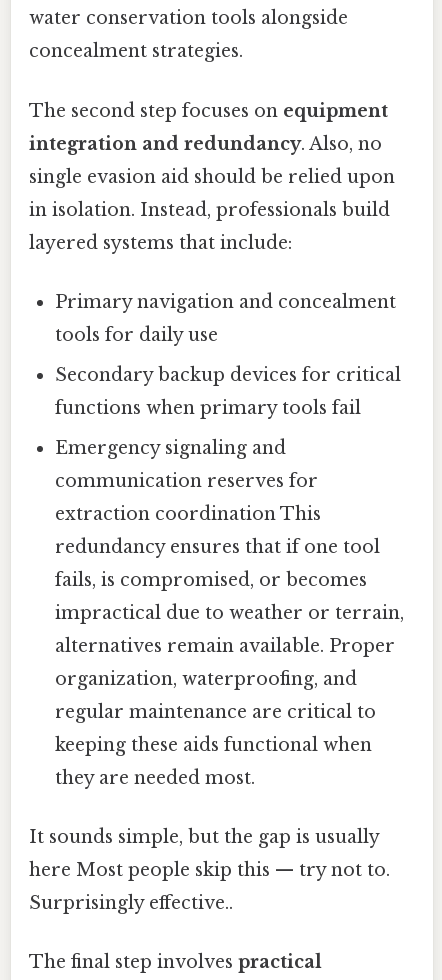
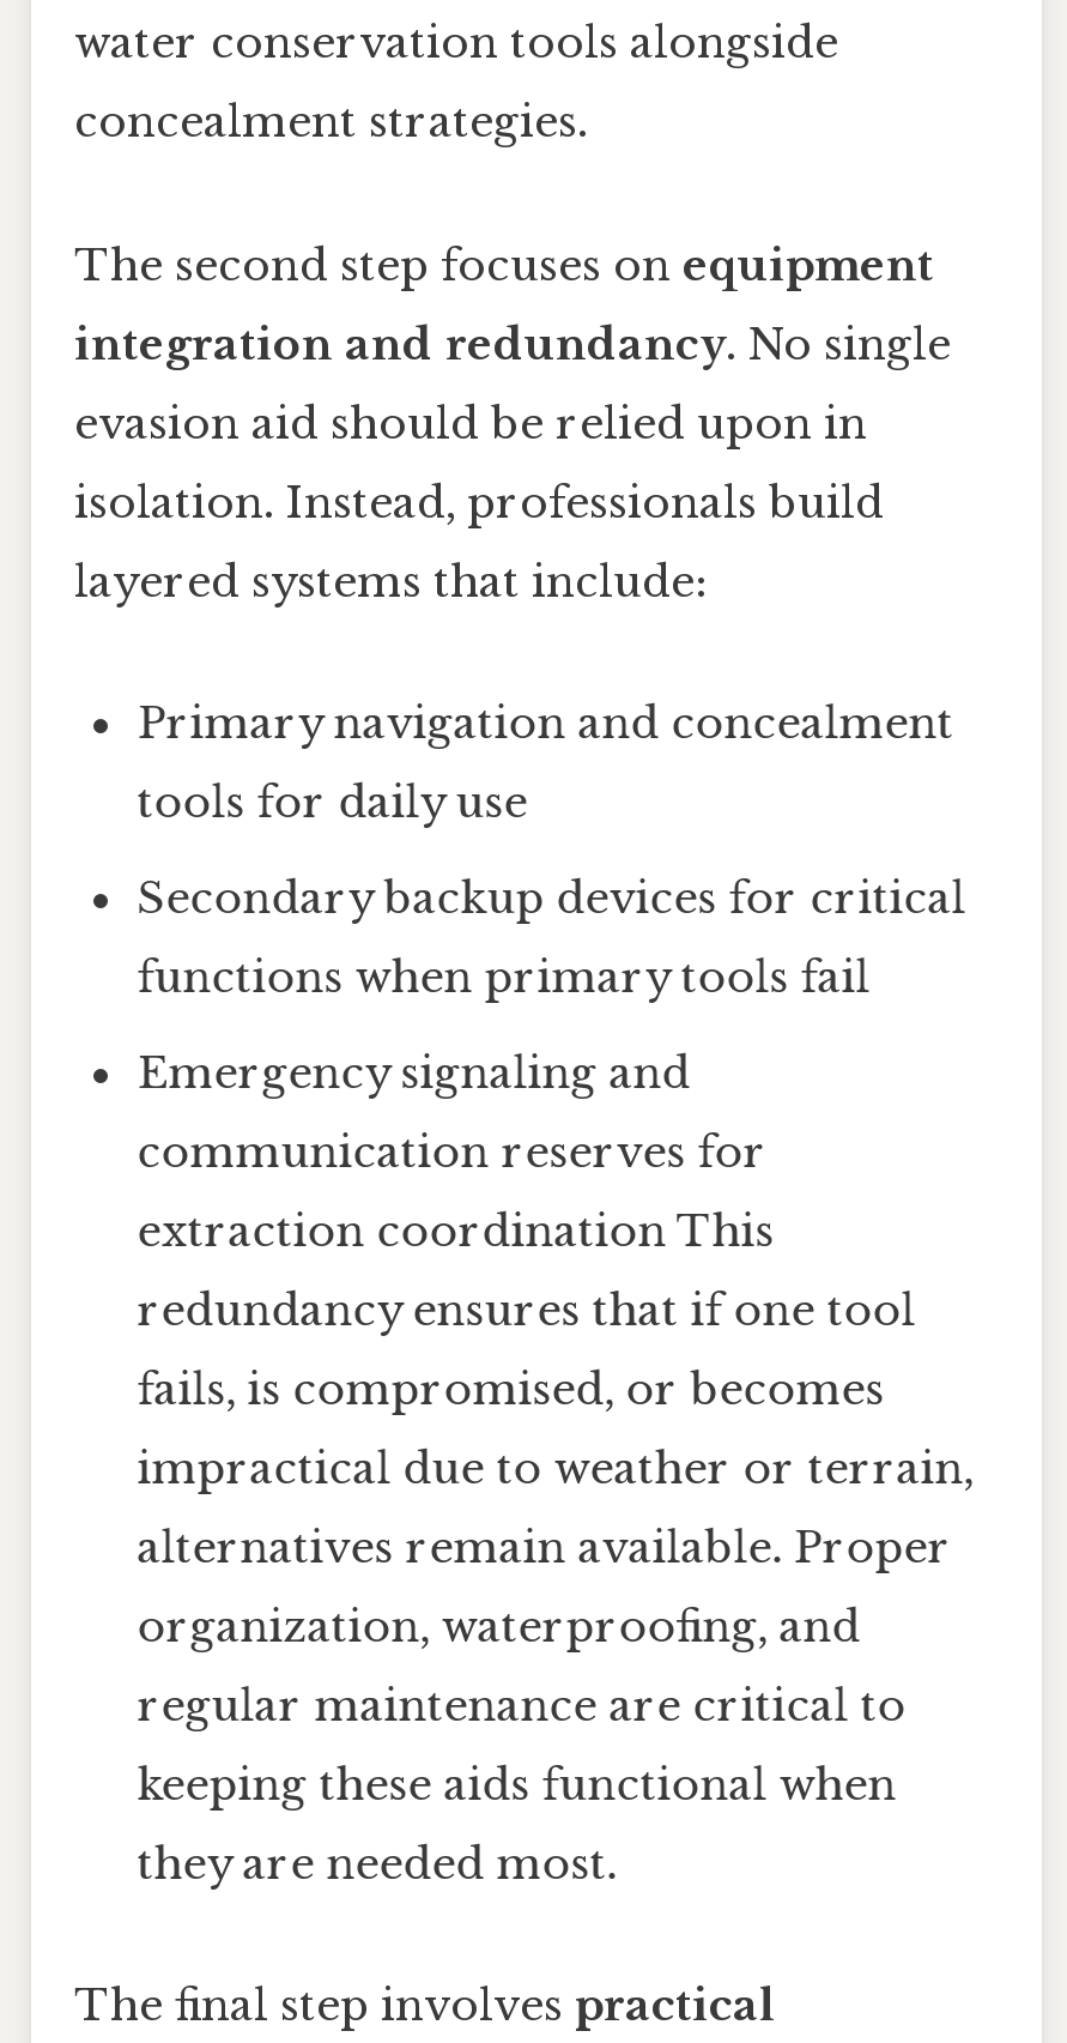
- integration and redundancy. Also, no
+ integration and redundancy. No single

- single evasion aid should be relied upon
+ evasion aid should be relied upon in

- in isolation. Instead, professionals build
+ isolation. Instead, professionals build

- It sounds simple, but the gap is usually
- here Most people skip this — try not to.
- Surprisingly effective..
